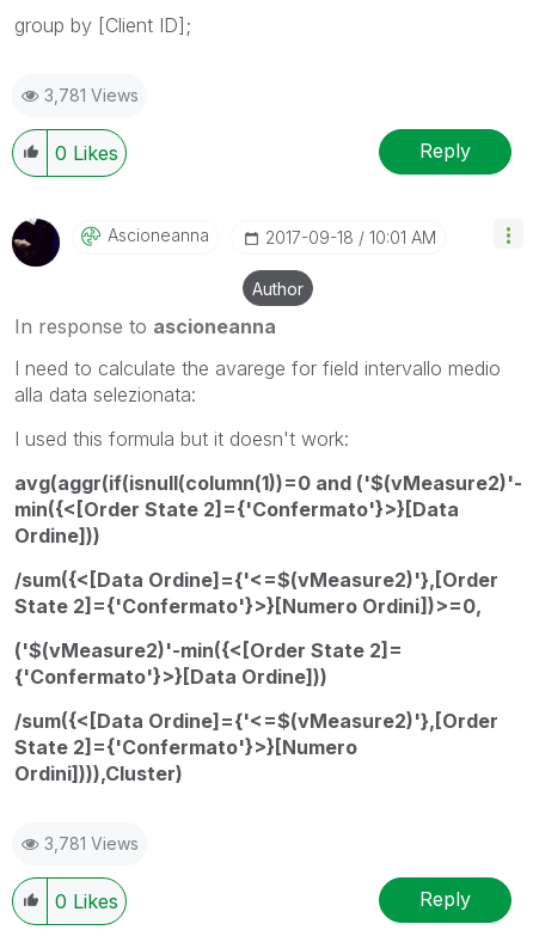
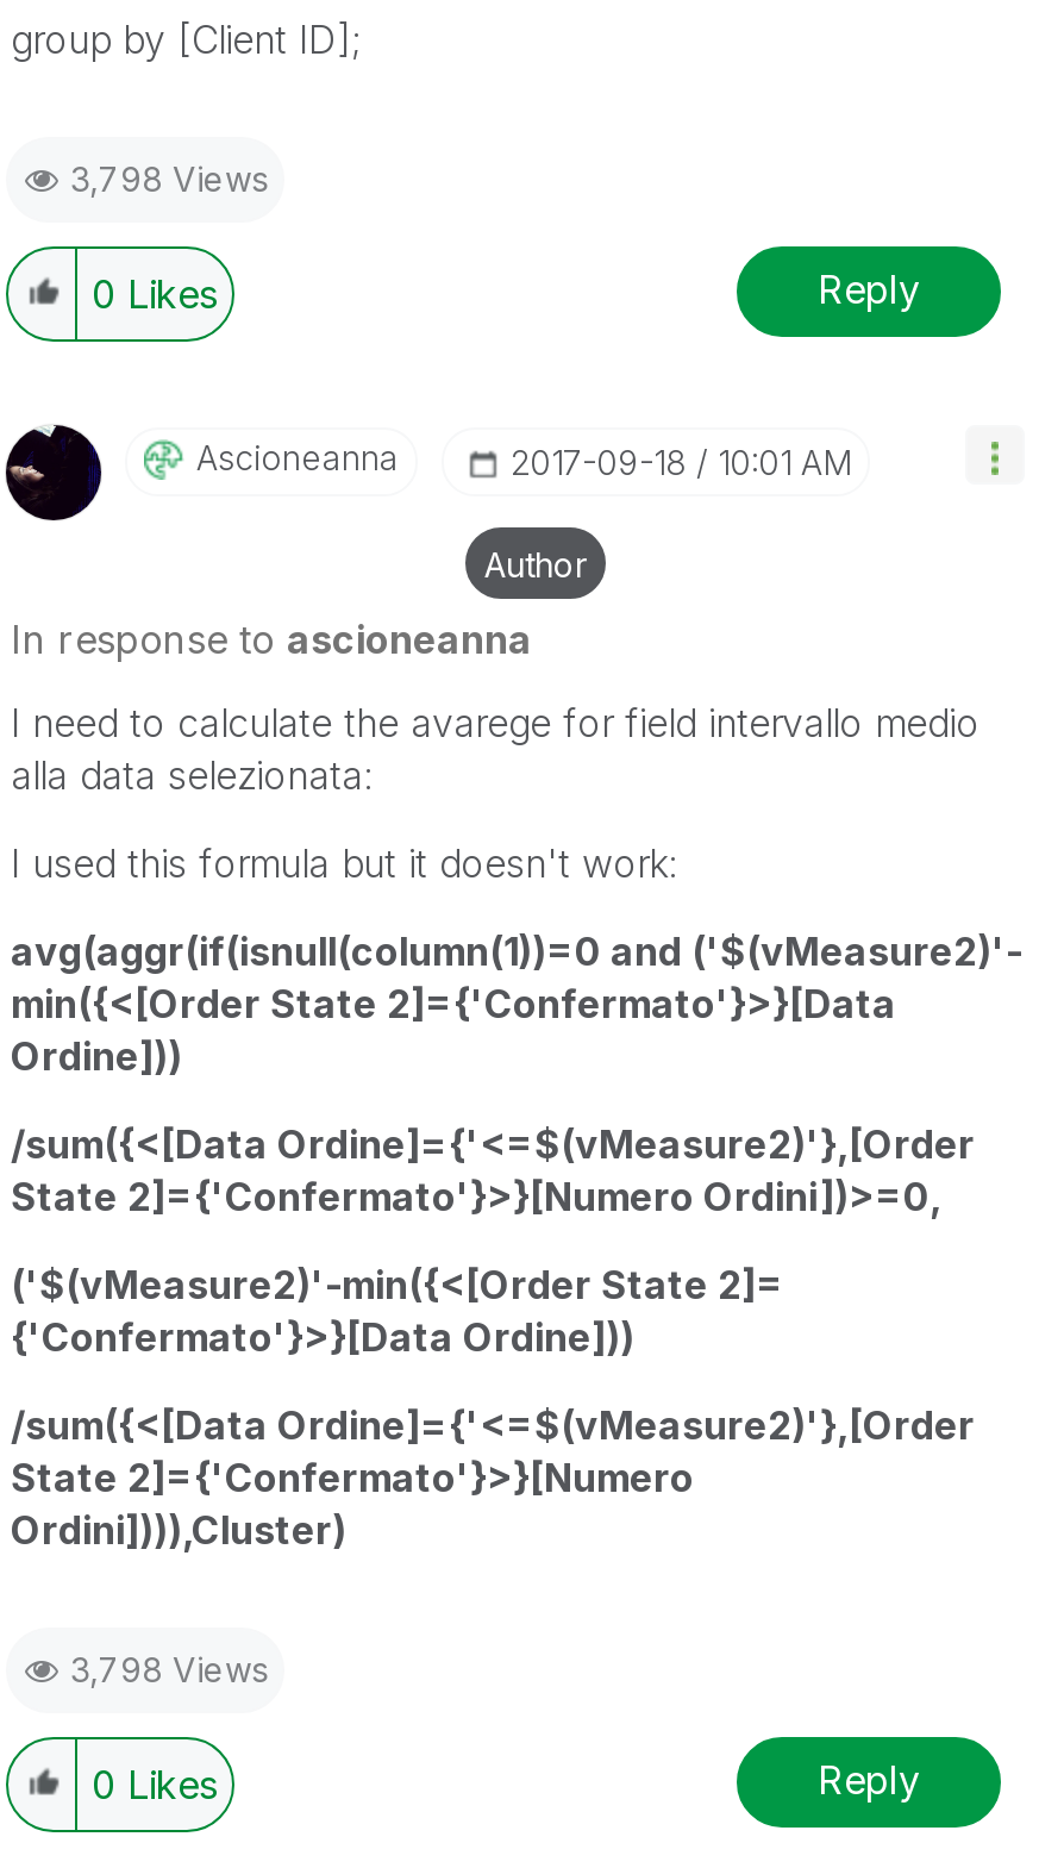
- 3,781 Views
+ 3,798 Views

- 3,781 Views
+ 3,798 Views
